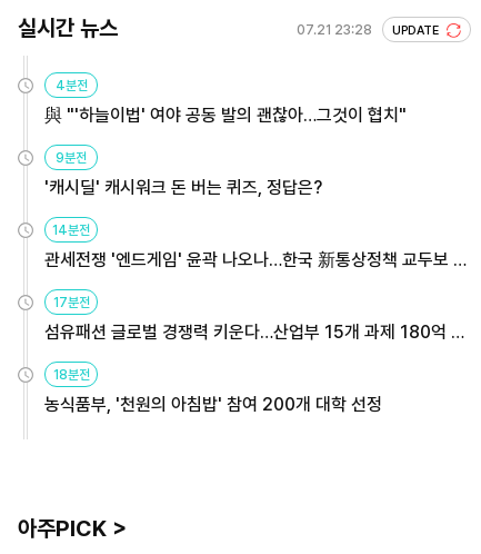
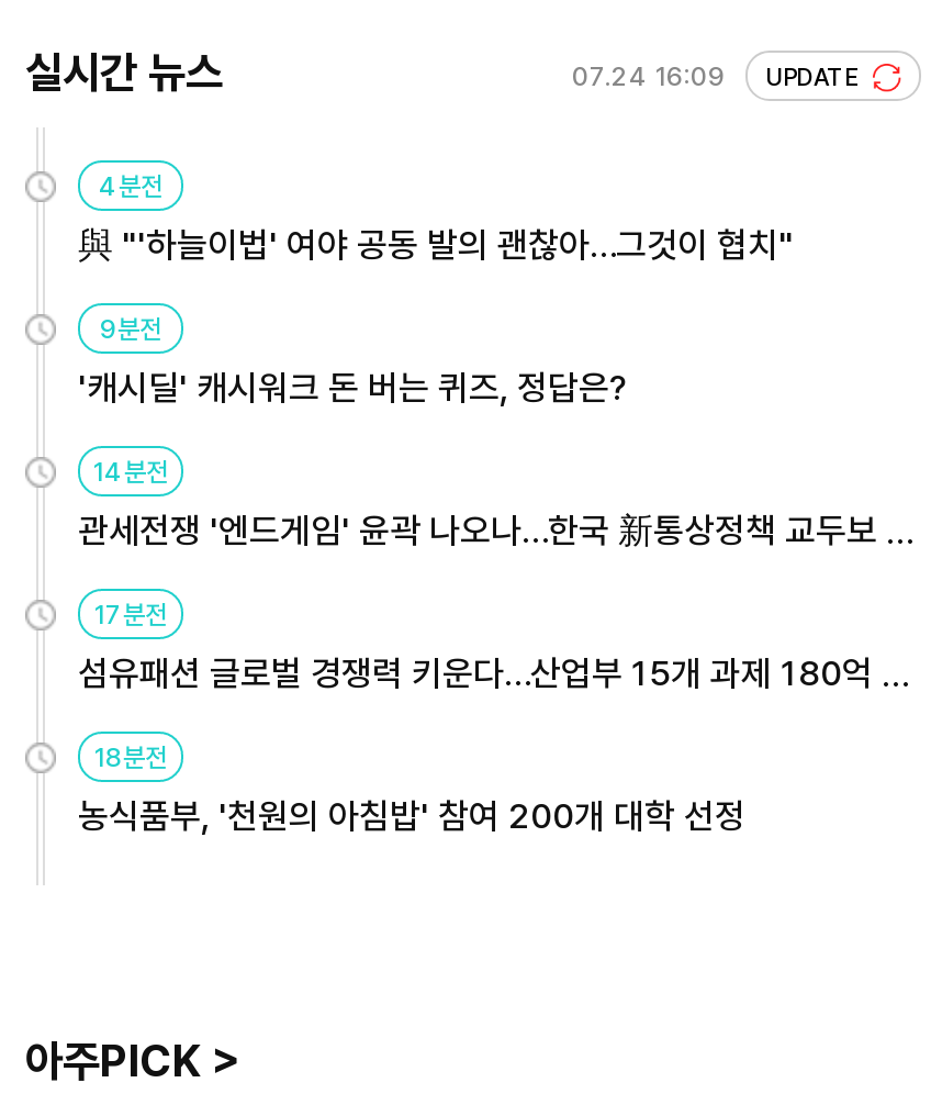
- 07.21 23:28 UPDATE
+ 07.24 16:09 UPDATE
